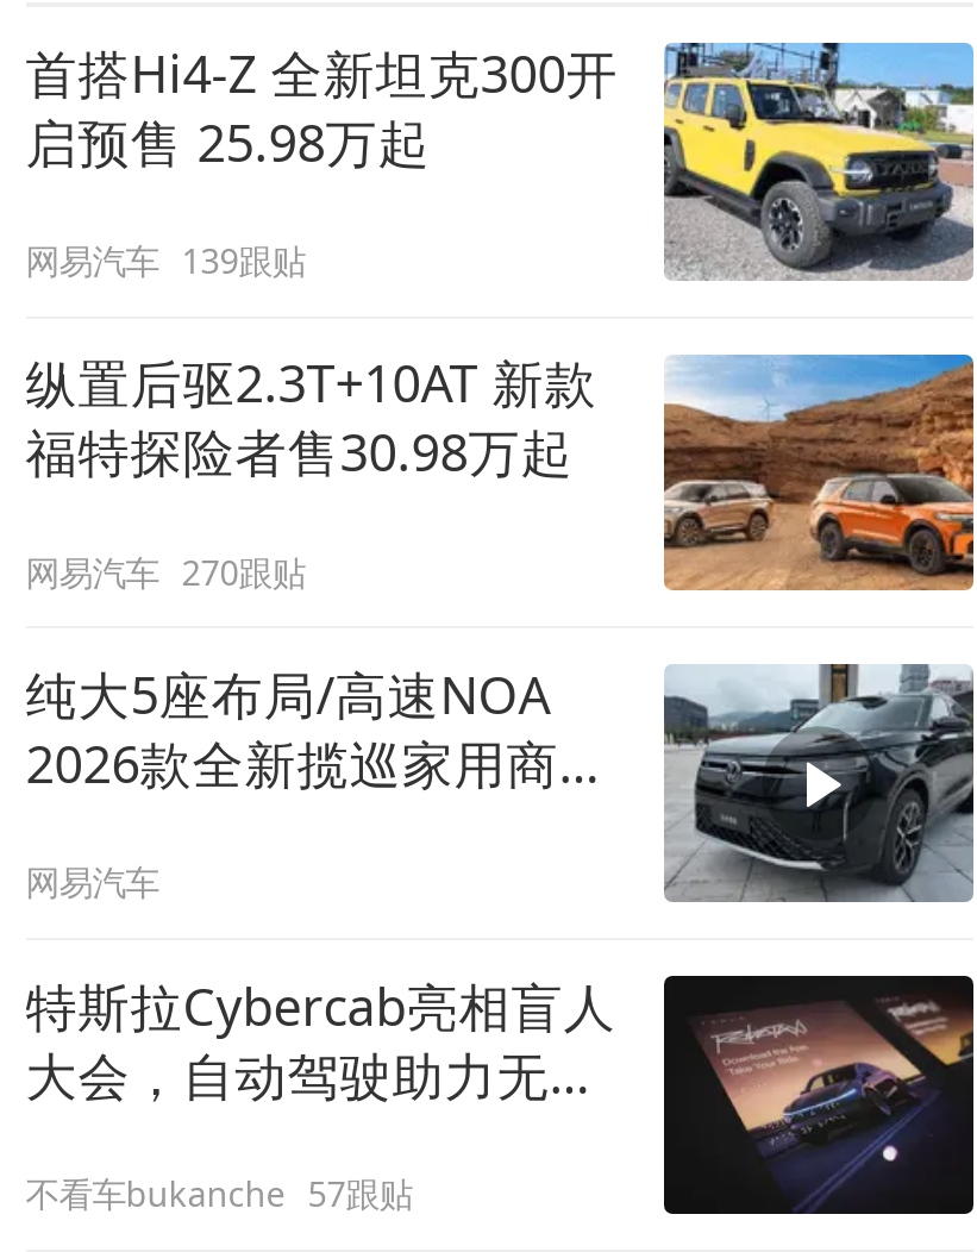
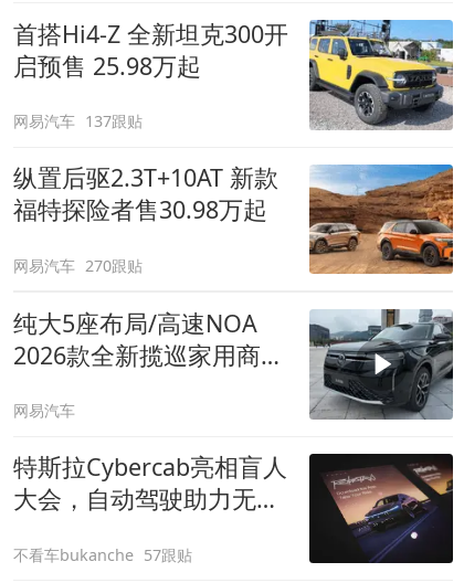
- 网易汽车 139跟贴
+ 网易汽车 137跟贴
